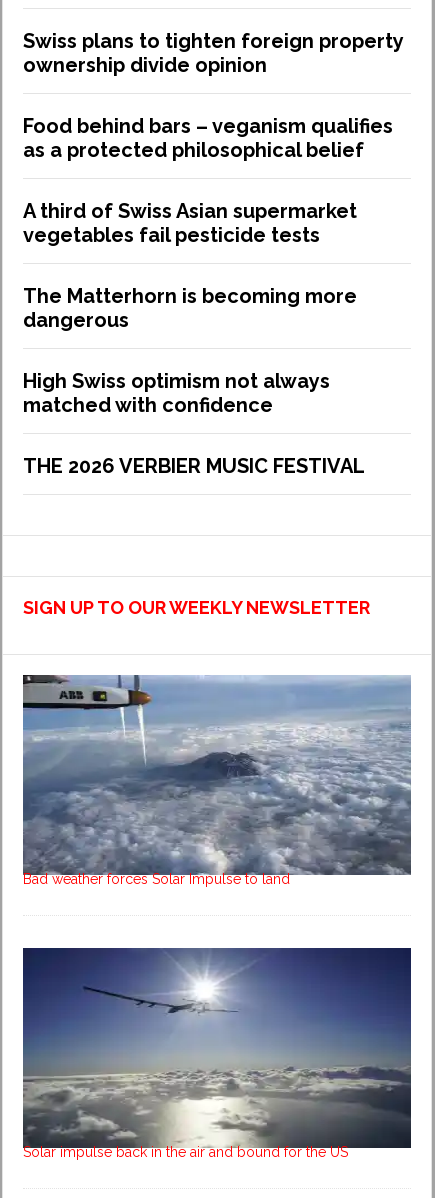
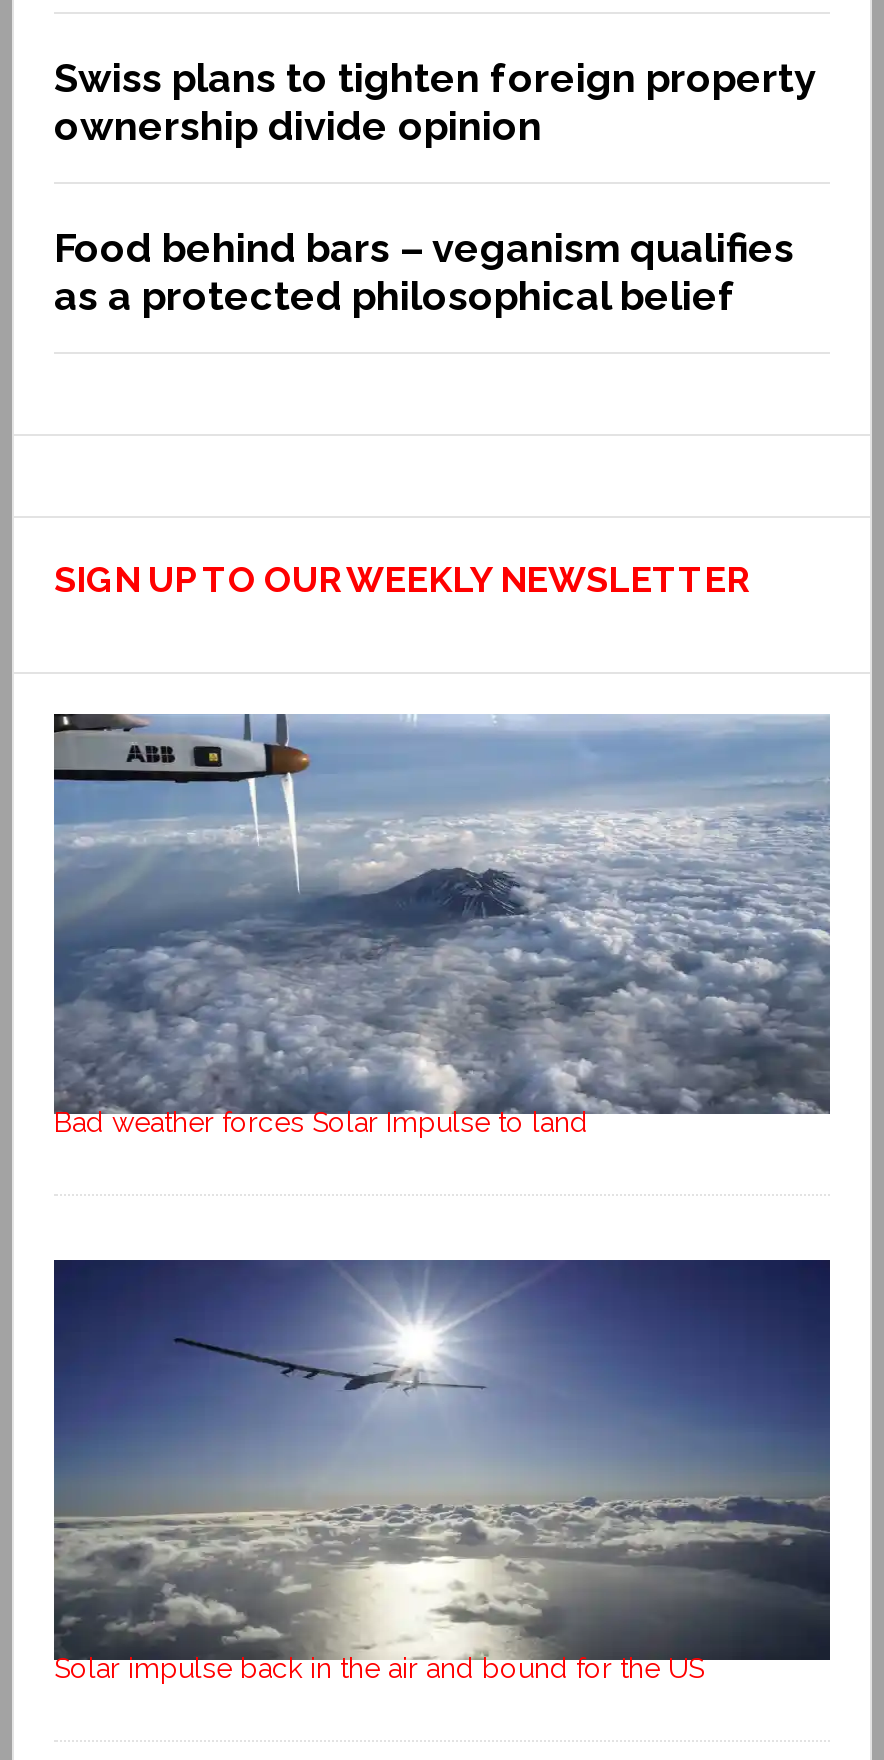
- A third of Swiss Asian supermarket
- vegetables fail pesticide tests
- The Matterhorn is becoming more
- dangerous
- High Swiss optimism not always
- matched with confidence
- THE 2026 VERBIER MUSIC FESTIVAL
